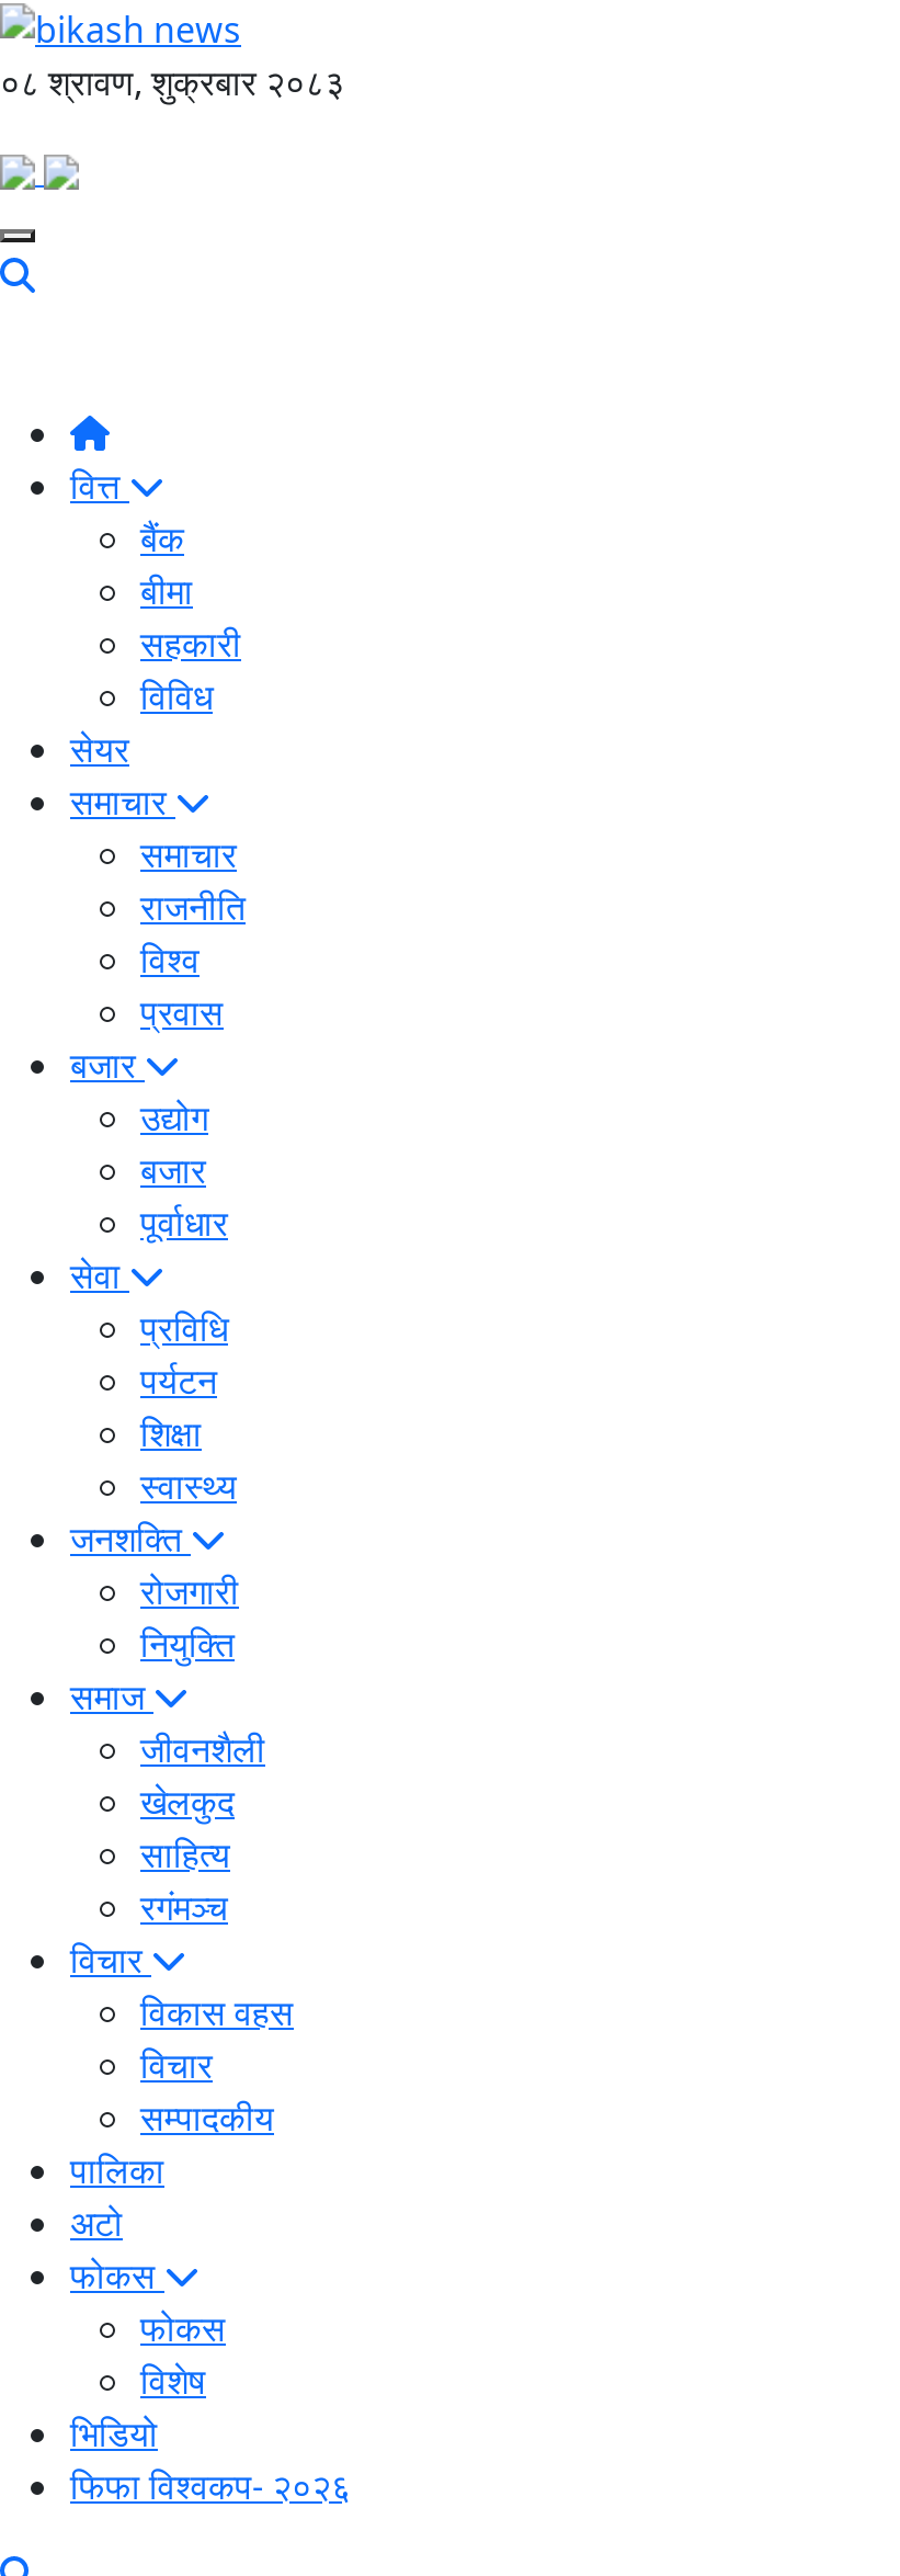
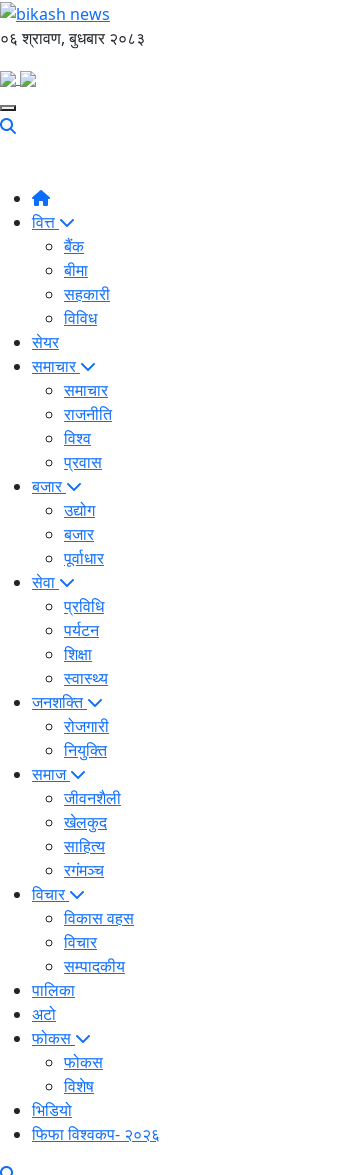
- ०८ श्रावण, शुक्रबार २०८३
+ ०६ श्रावण, बुधबार २०८३
